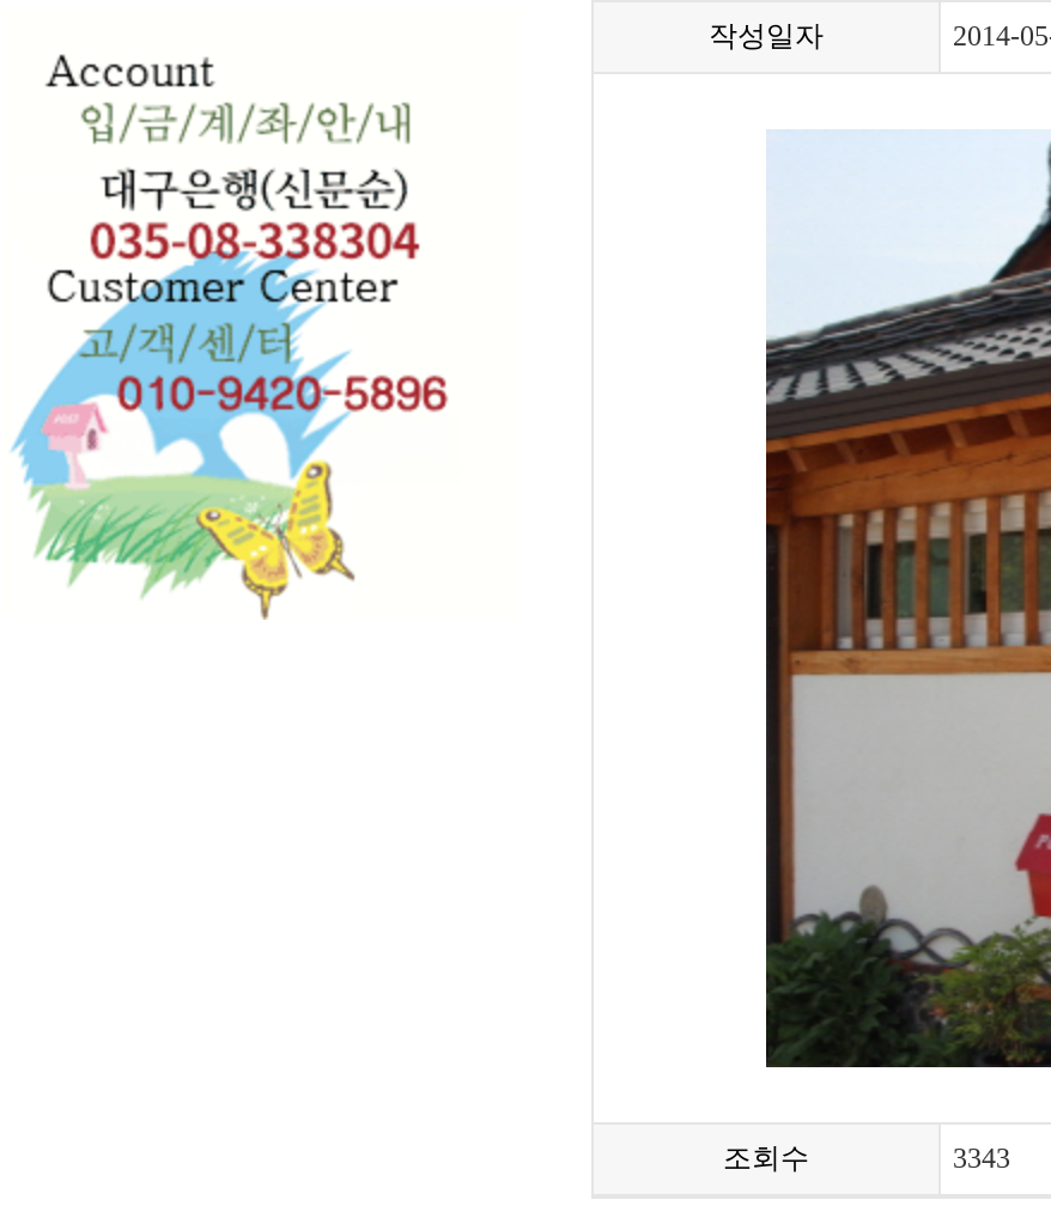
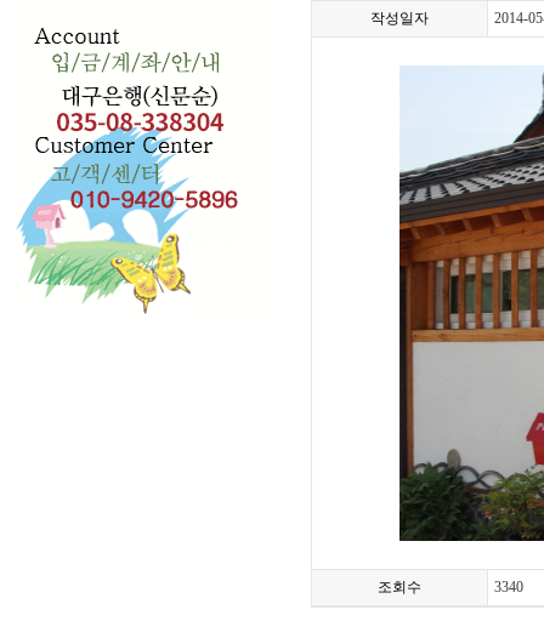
- 3343
+ 3340
